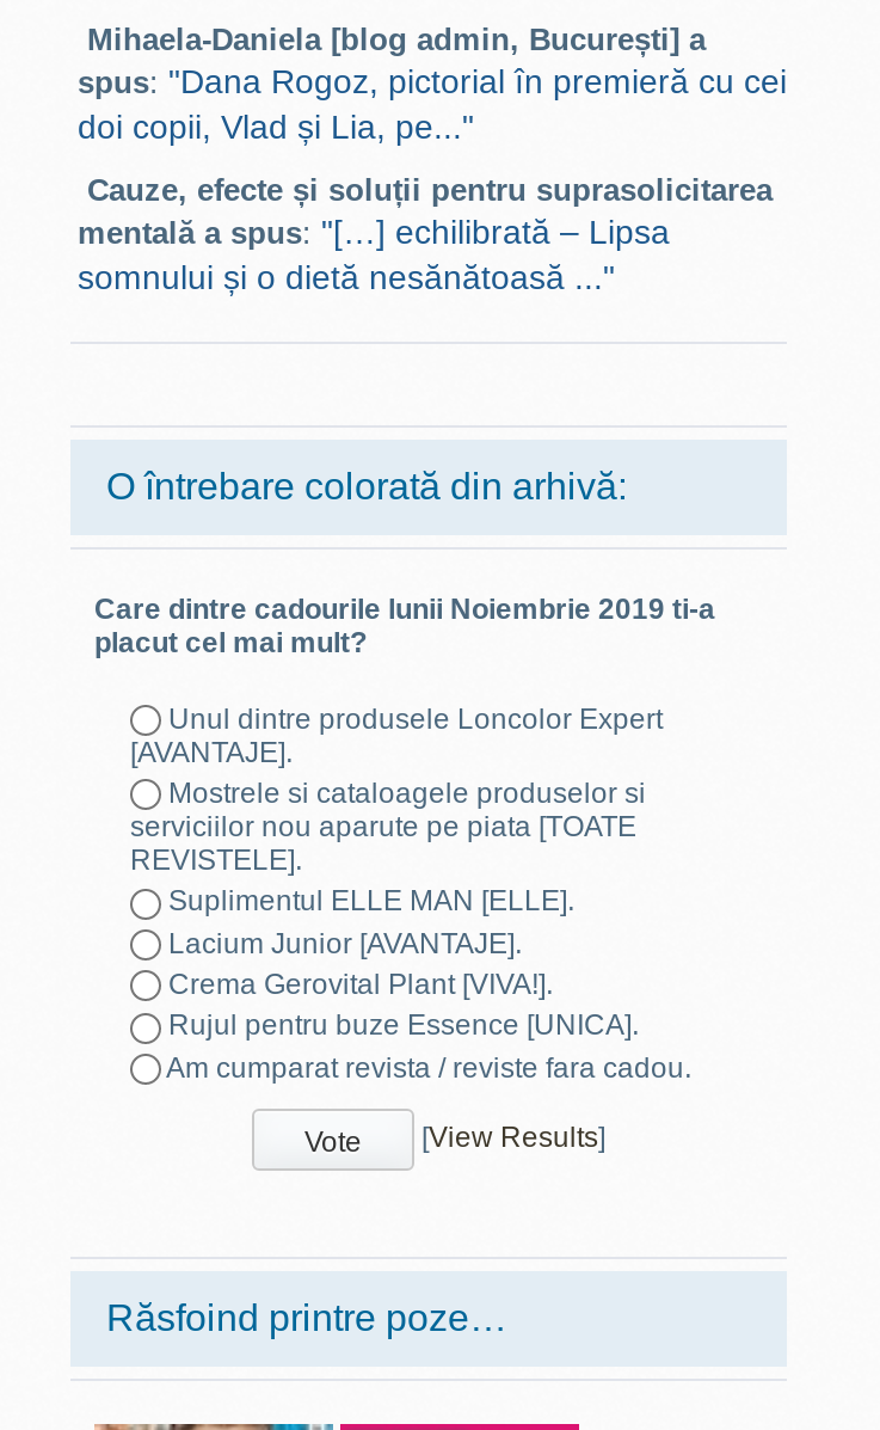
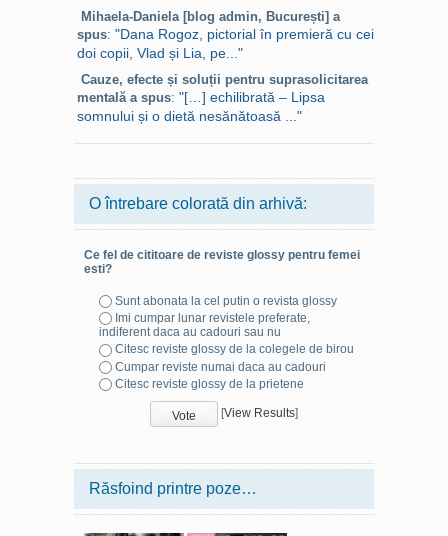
- Care dintre cadourile lunii Noiembrie 2019 ti-a
- placut cel mai mult?
+ Ce fel de cititoare de reviste glossy pentru femei
+ esti?

- Unul dintre produsele Loncolor Expert
- [AVANTAJE].
- Mostrele si cataloagele produselor si
- serviciilor nou aparute pe piata [TOATE
- REVISTELE].
- Suplimentul ELLE MAN [ELLE].
- Lacium Junior [AVANTAJE].
- Crema Gerovital Plant [VIVA!].
- Rujul pentru buze Essence [UNICA].
- Am cumparat revista / reviste fara cadou.
+ Sunt abonata la cel putin o revista glossy
+ Imi cumpar lunar revistele preferate,
+ indiferent daca au cadouri sau nu
+ Citesc reviste glossy de la colegele de birou
+ Cumpar reviste numai daca au cadouri
+ Citesc reviste glossy de la prietene
